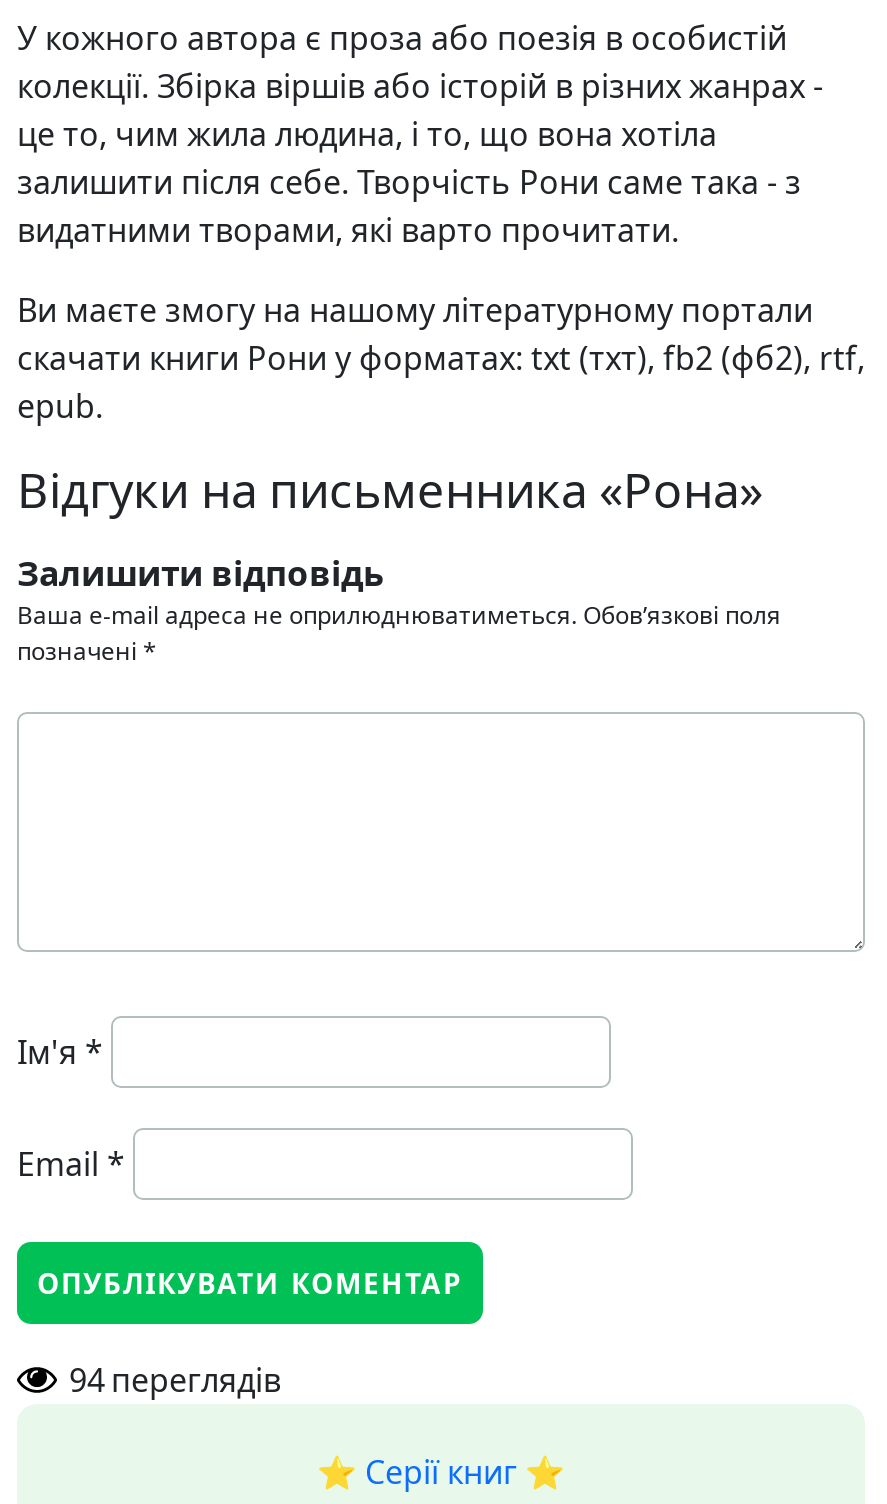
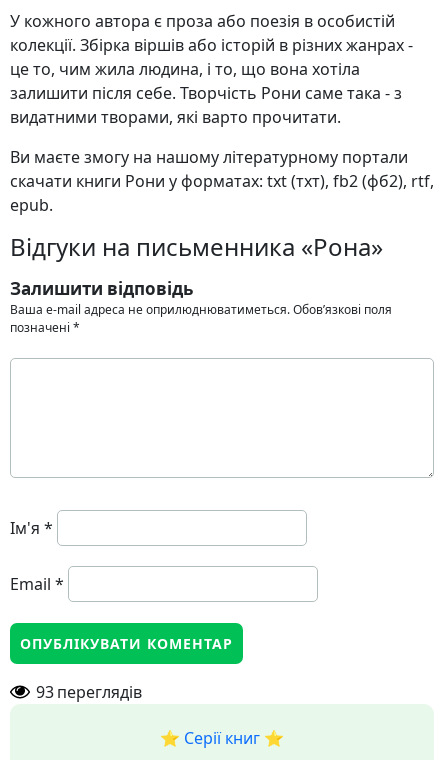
- 94 переглядів
+ 93 переглядів
